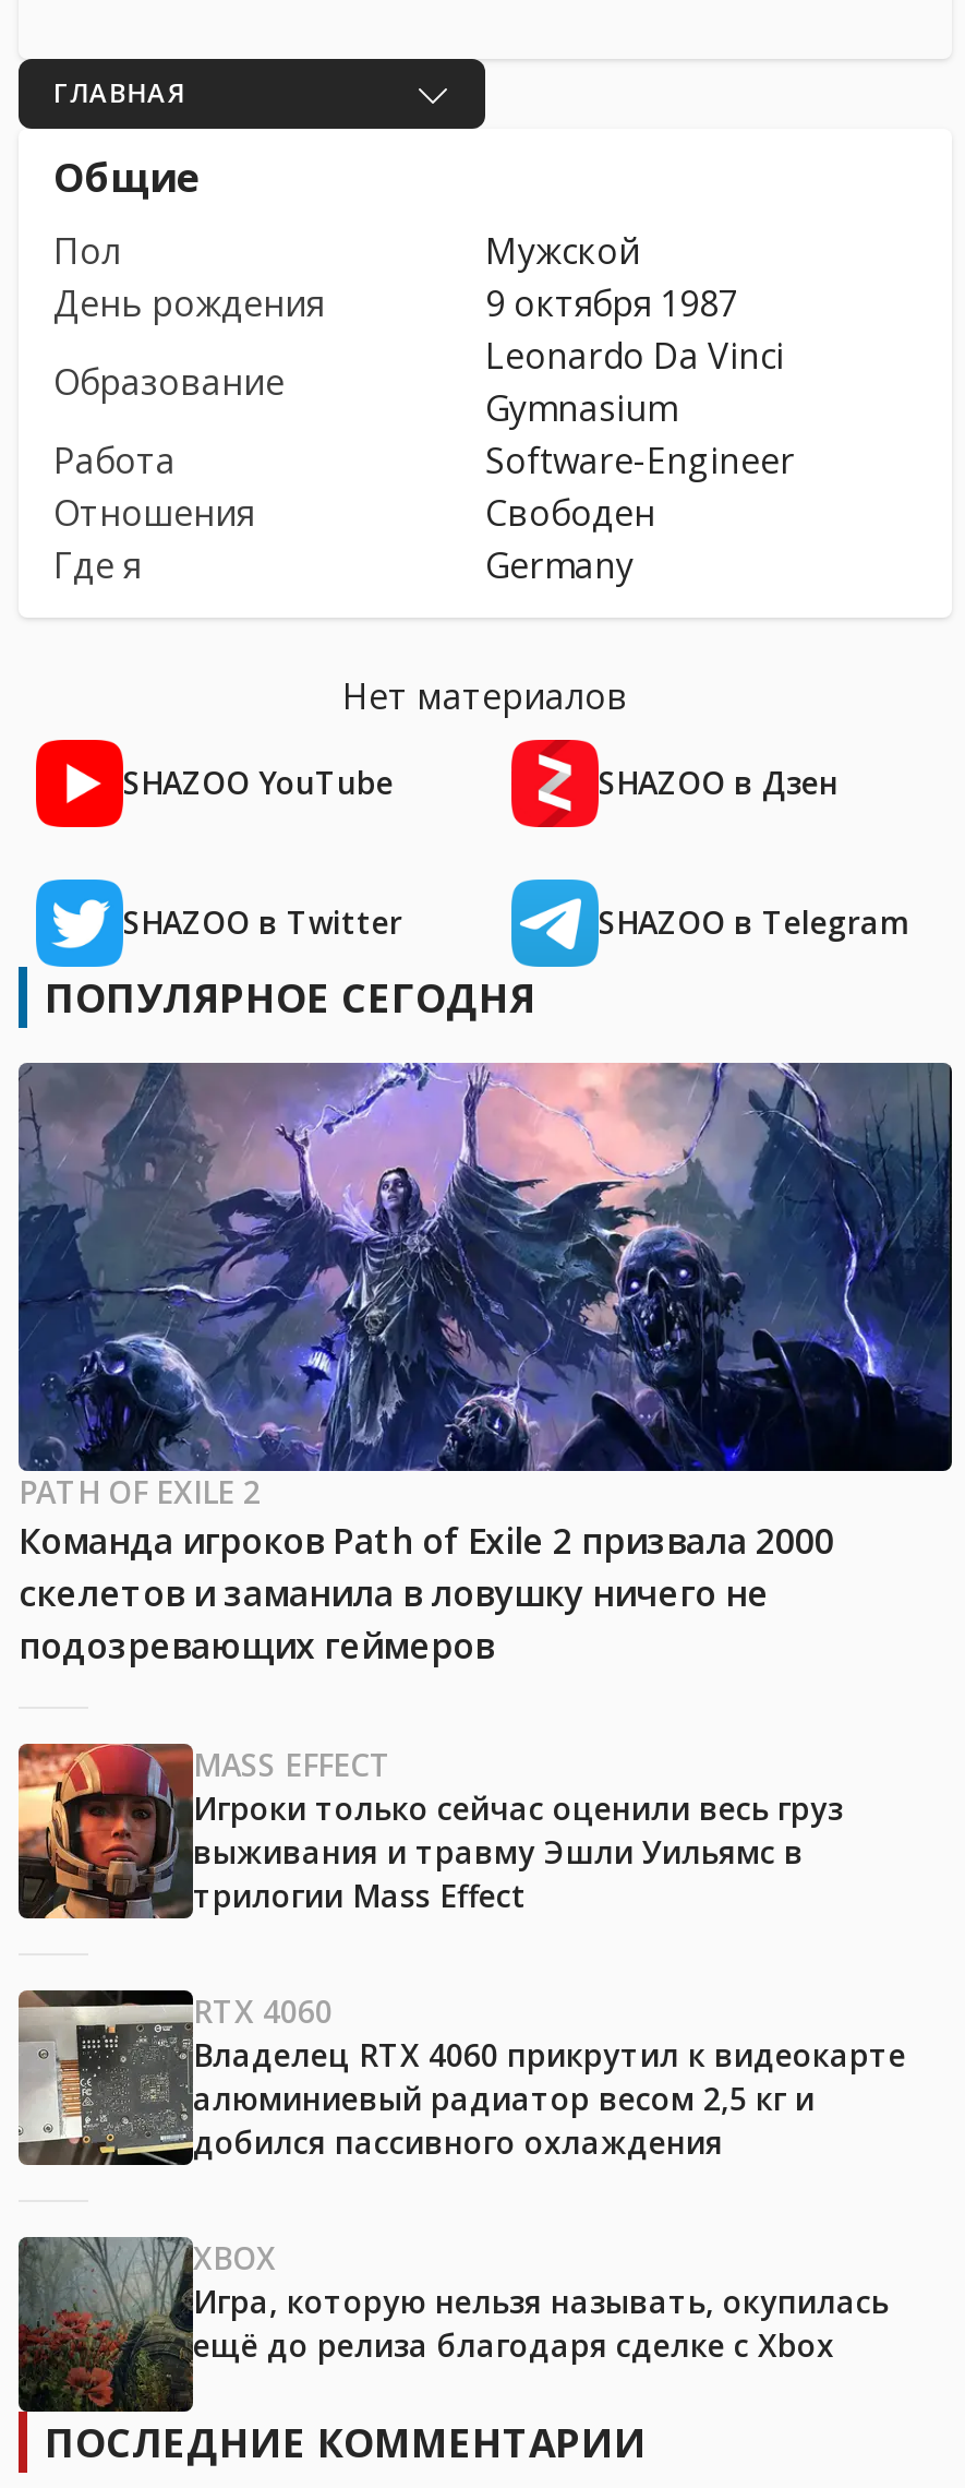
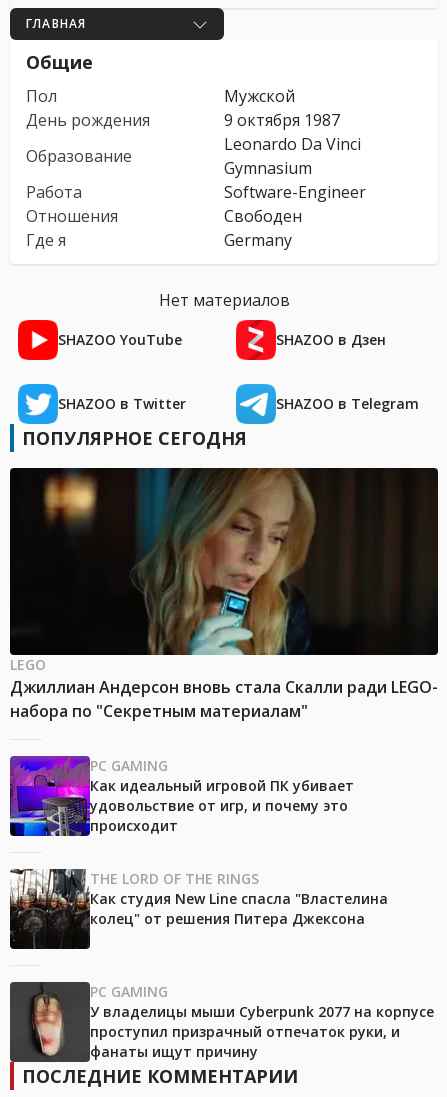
- [image]
- PATH OF EXILE 2
- Команда игроков Path of Exile 2 призвала 2000
- скелетов и заманила в ловушку ничего не
- подозревающих геймеров
+ [image]
+ LEGO
+ Джиллиан Андерсон вновь стала Скалли ради LEGO-
+ набора по "Секретным материалам"

- [image]
- MASS EFFECT
- Игроки только сейчас оценили весь груз
- выживания и травму Эшли Уильямс в
- трилогии Mass Effect
+ [image]
+ PC GAMING
+ Как идеальный игровой ПК убивает
+ удовольствие от игр, и почему это
+ происходит

- [image]
- RTX 4060
- Владелец RTX 4060 прикрутил к видеокарте
- алюминиевый радиатор весом 2,5 кг и
- добился пассивного охлаждения
+ [image]
+ THE LORD OF THE RINGS
+ Как студия New Line спасла "Властелина
+ колец" от решения Питера Джексона

- [image]
- XBOX
- Игра, которую нельзя называть, окупилась
- ещё до релиза благодаря сделке с Xbox
+ [image]
+ PC GAMING
+ У владелицы мыши Cyberpunk 2077 на корпусе
+ проступил призрачный отпечаток руки, и
+ фанаты ищут причину
